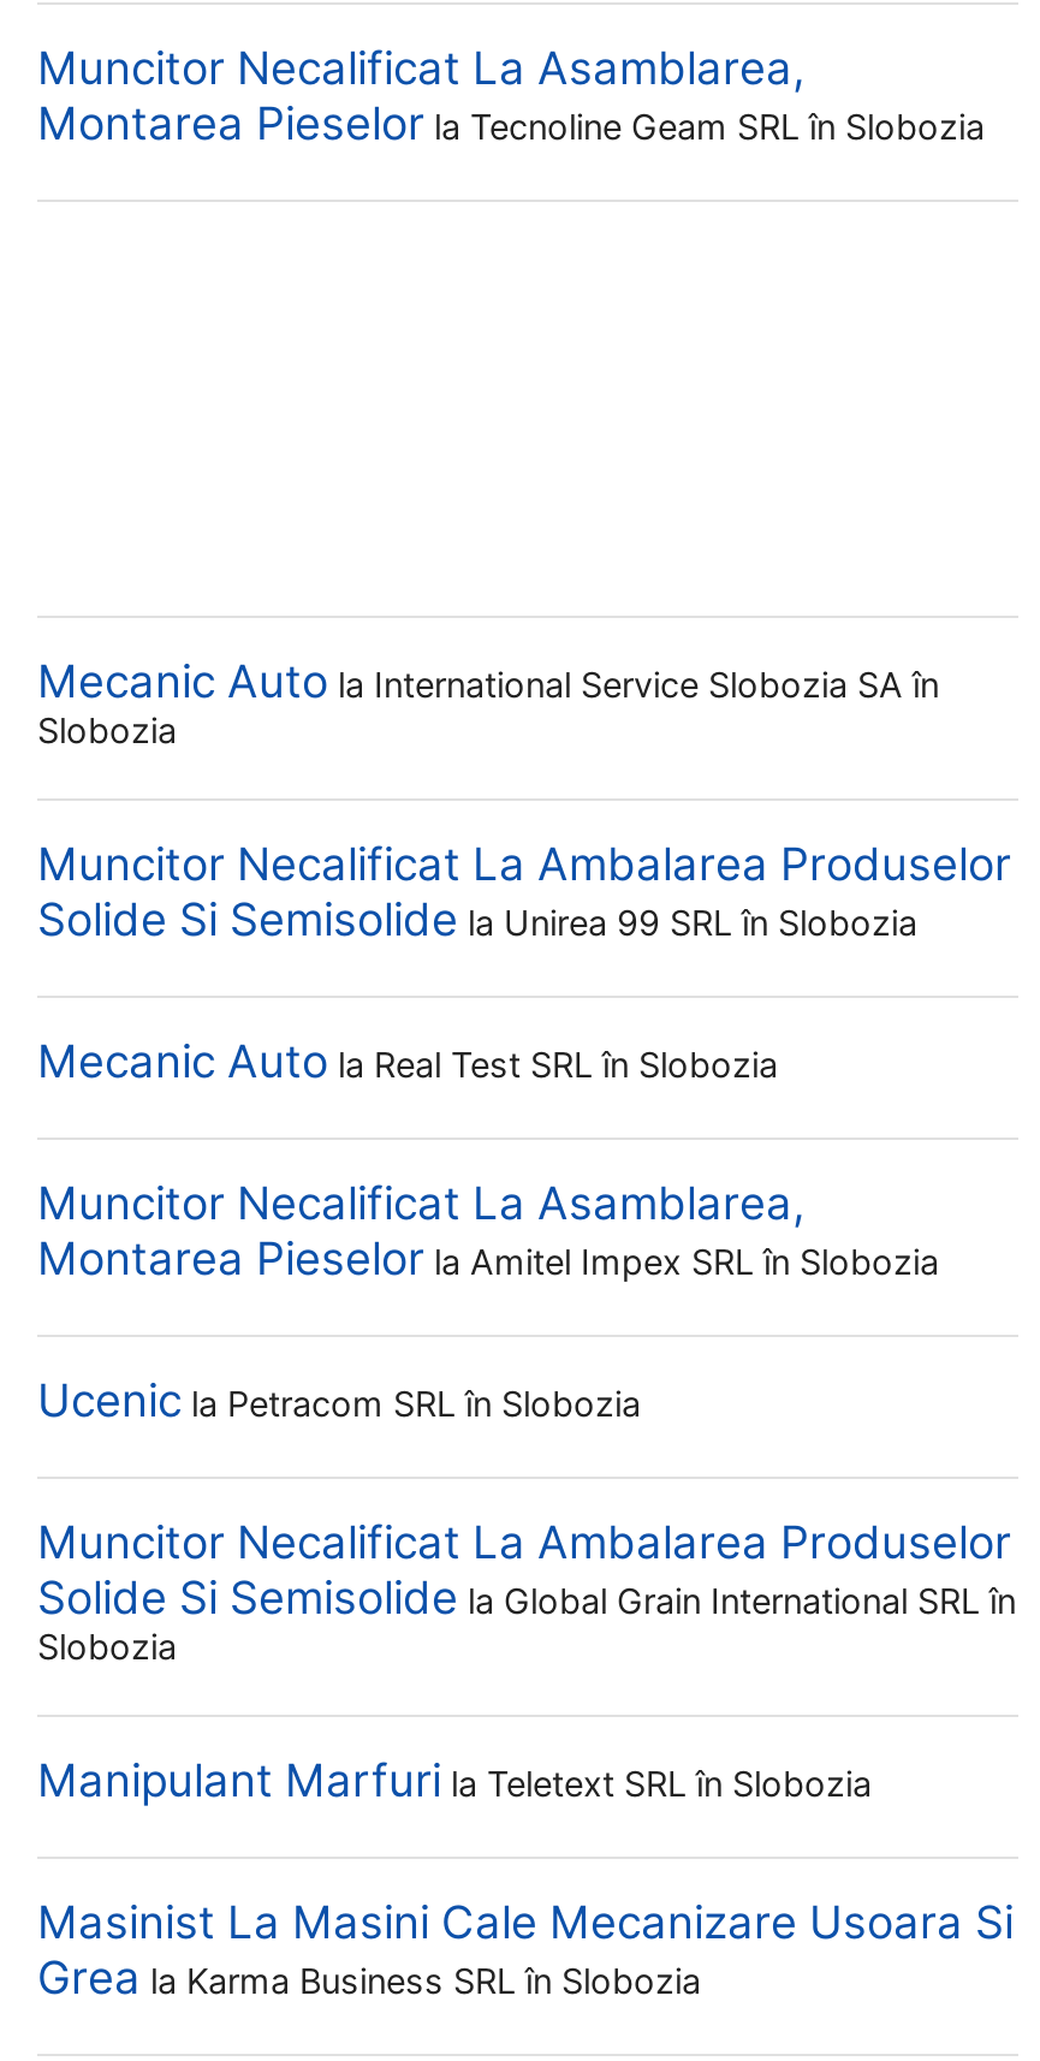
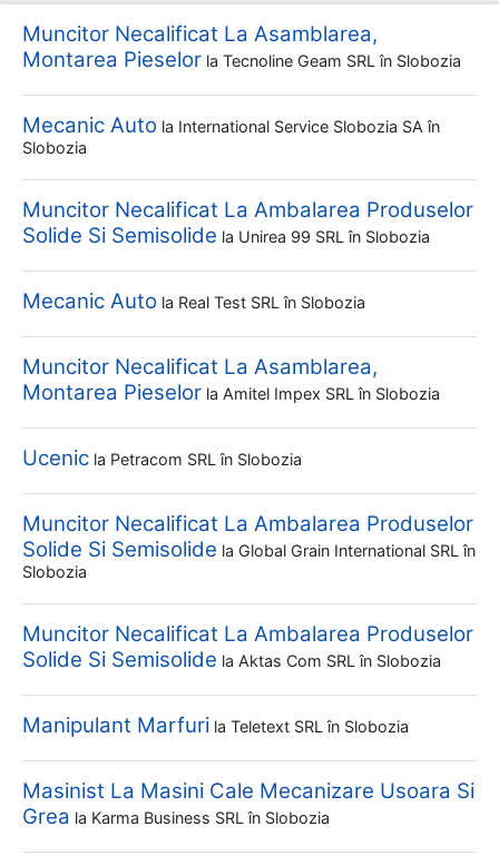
moved up: Mecanic Auto la International Service Slobozia SA în | Slobozia | Muncitor Necalificat La Ambalarea Produselor | ... | Solide Si Semisolide la Global Grain International SRL în | Slobozia

+ Muncitor Necalificat La Ambalarea Produselor
+ Solide Si Semisolide la Aktas Com SRL în Slobozia
